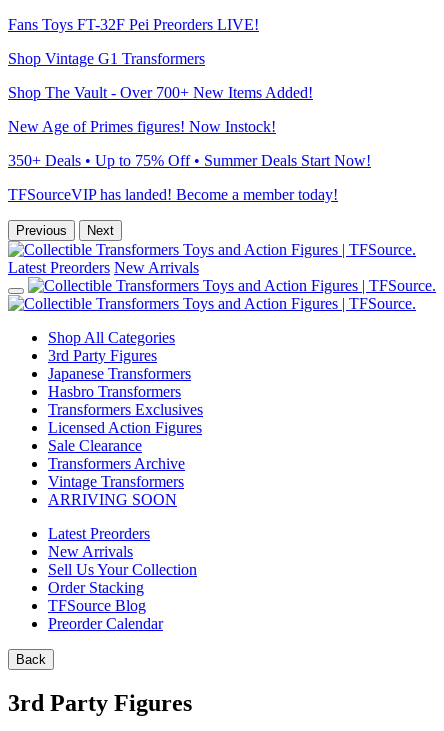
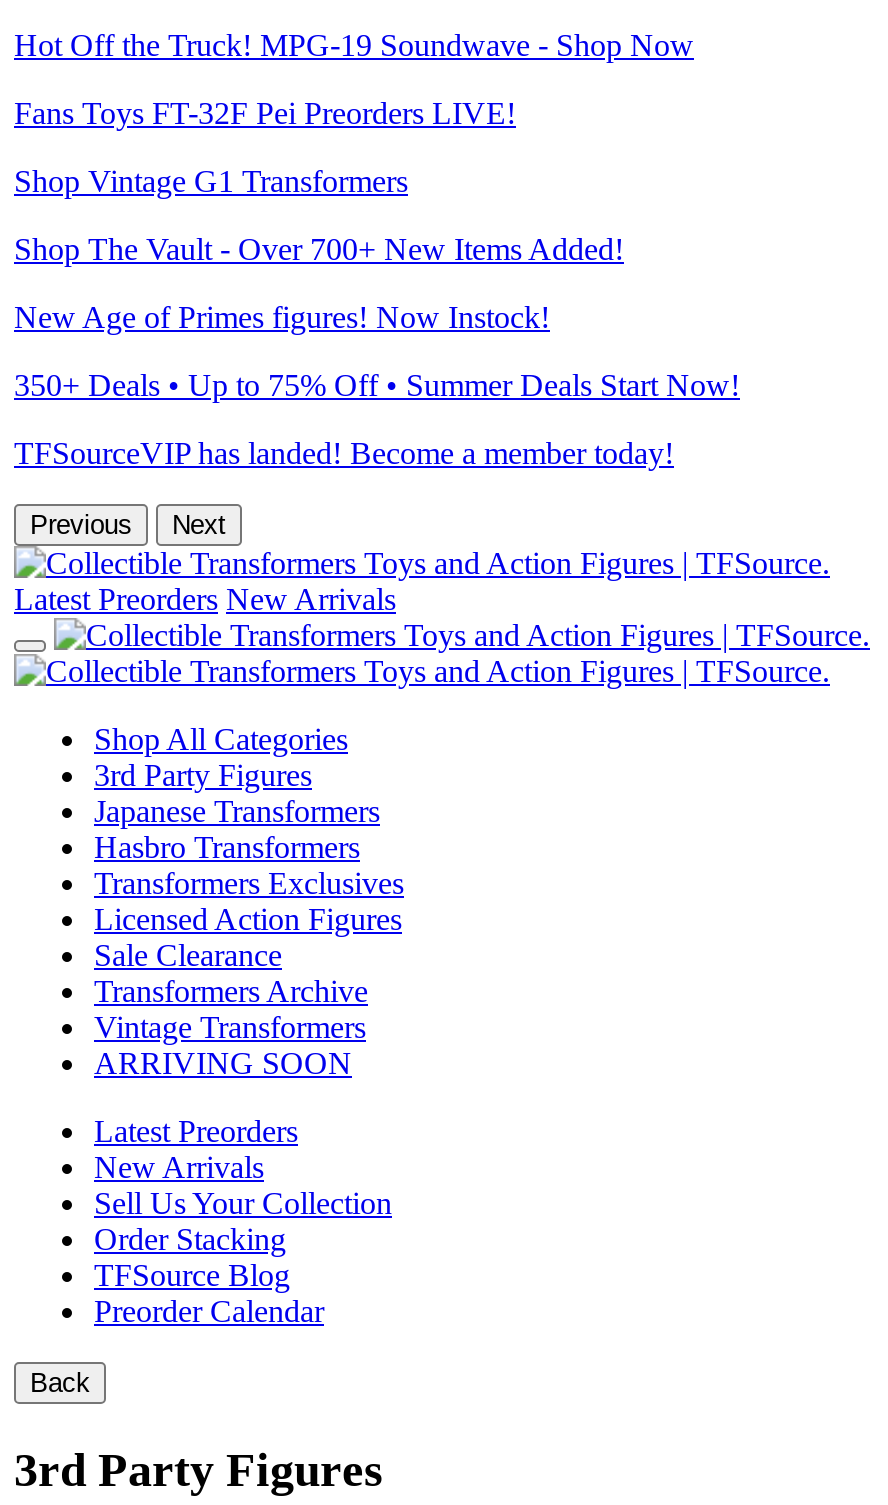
+ Hot Off the Truck! MPG-19 Soundwave - Shop Now
